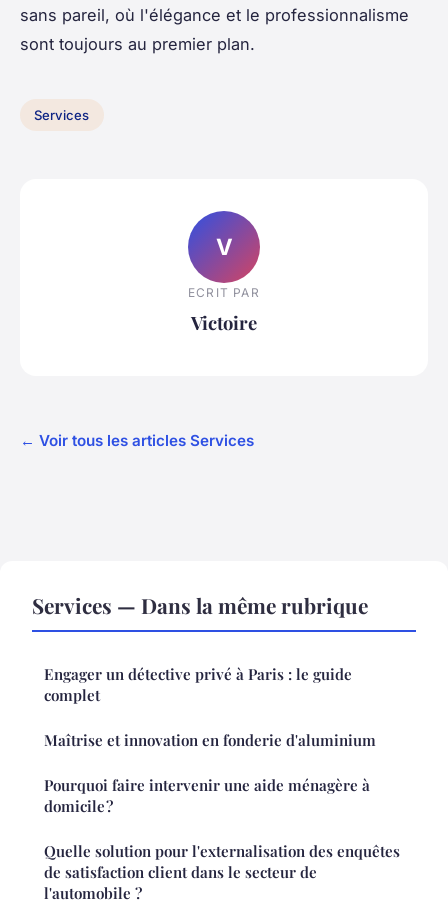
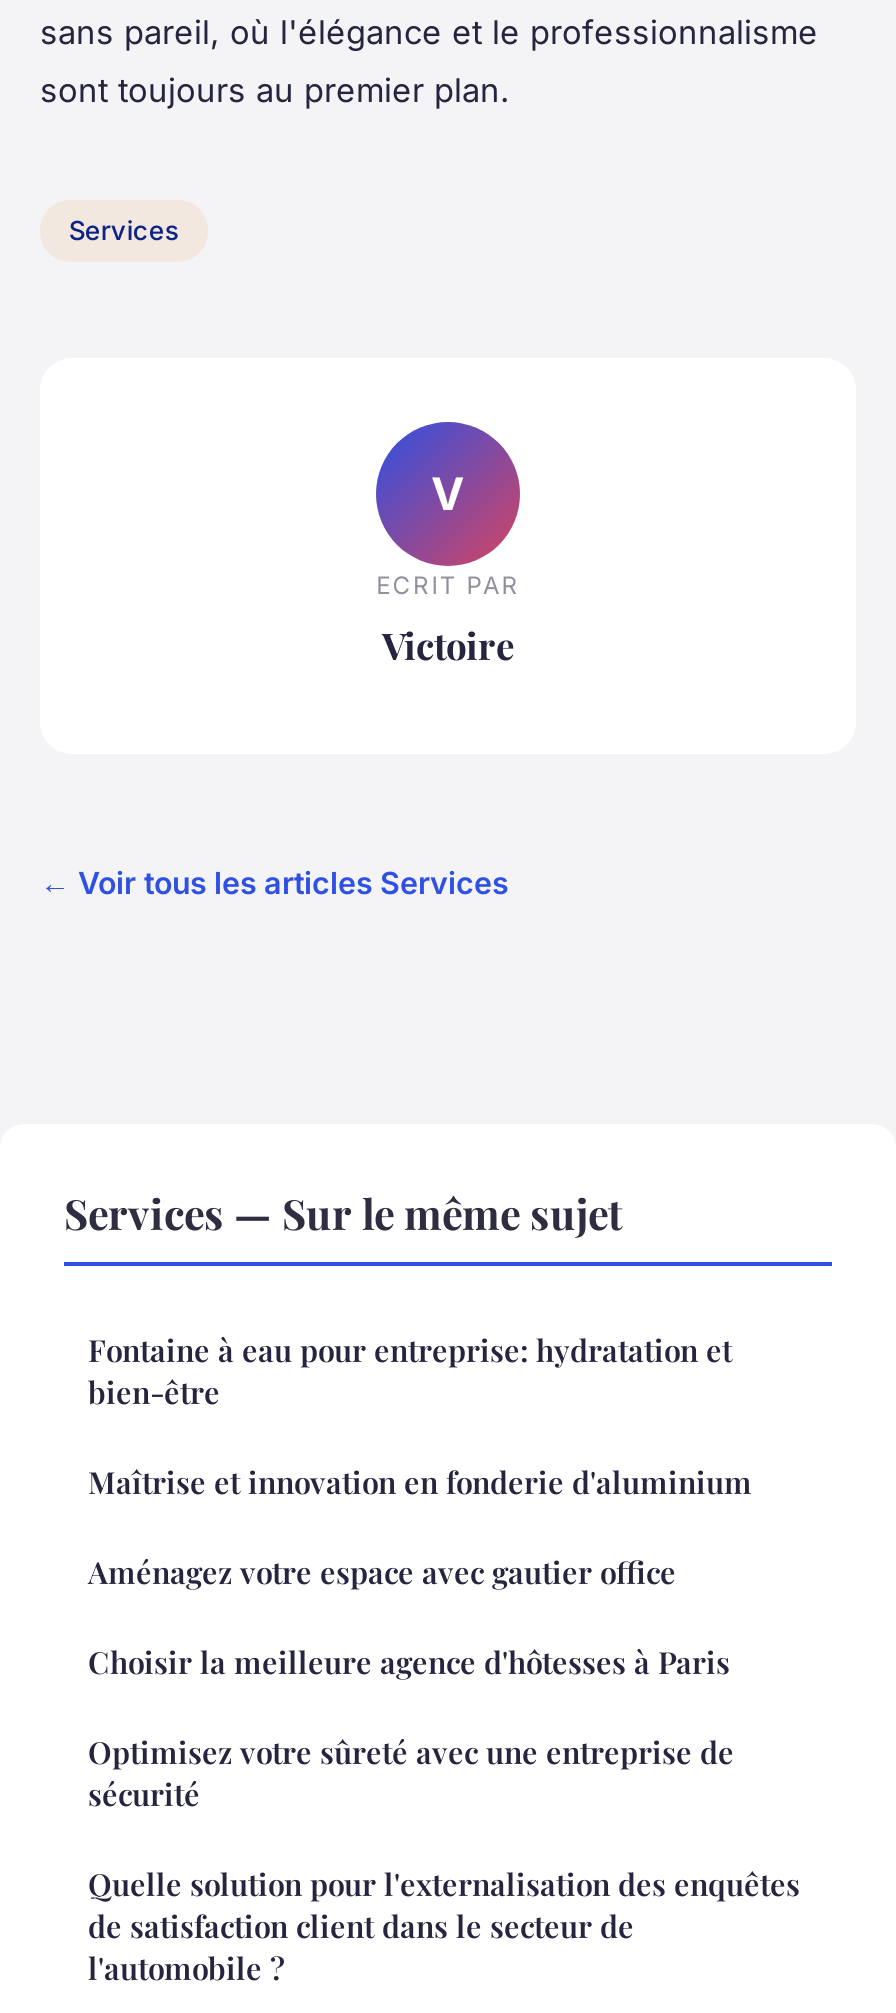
- Services — Dans la même rubrique
+ Services — Sur le même sujet

- Engager un détective privé à Paris : le guide
- complet
+ Fontaine à eau pour entreprise: hydratation et
+ bien-être

- Pourquoi faire intervenir une aide ménagère à
- domicile ?
+ Aménagez votre espace avec gautier office
+ Choisir la meilleure agence d'hôtesses à Paris
+ Optimisez votre sûreté avec une entreprise de
+ sécurité
